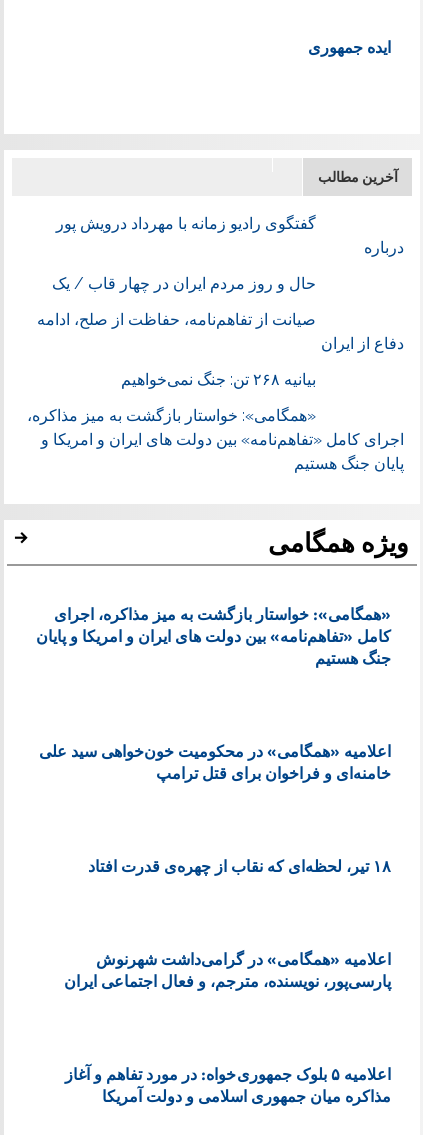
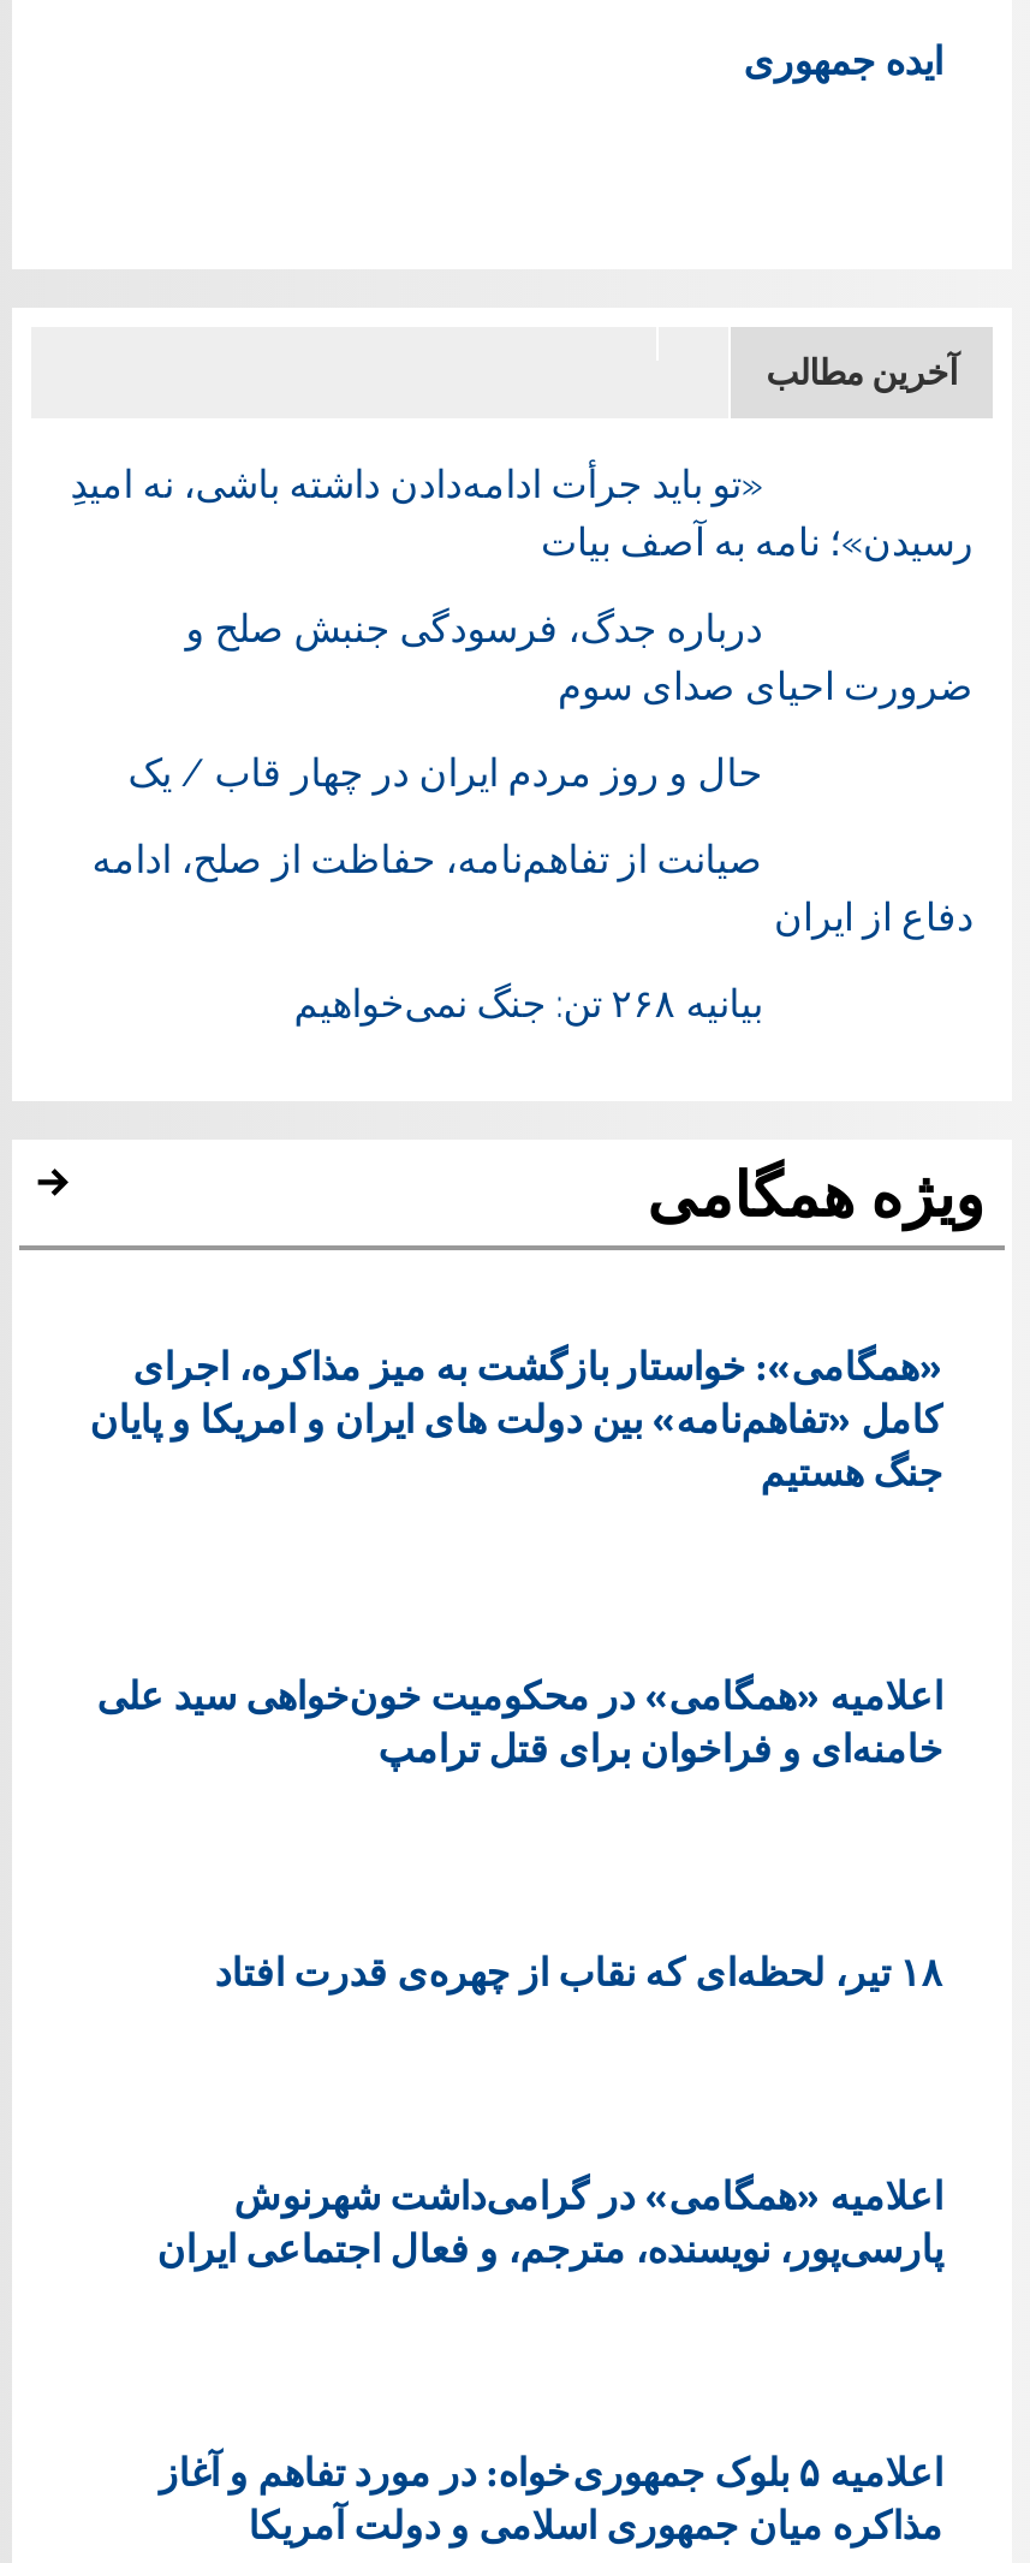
- گفتگوی رادیو زمانه با مهرداد درویش پور
- درباره
+ «تو باید جرأت ادامه‌دادن داشته باشی، نه امیدِ
+ رسیدن»؛ نامه به آصف بیات
+ درباره جدگ، فرسودگی جنبش صلح و
+ ضرورت احیای صدای سوم

moved down: حال و روز مردم ایران در چهار قاب / یک | صیانت از تفاهم‌نامه، حفاظت از صلح، ادامه | دفاع از ایران

- «همگامی»: خواستار بازگشت به میز مذاکره،
- اجرای کامل «تفاهم‌نامه» بین دولت های ایران و امریکا و
- پایان جنگ هستیم
